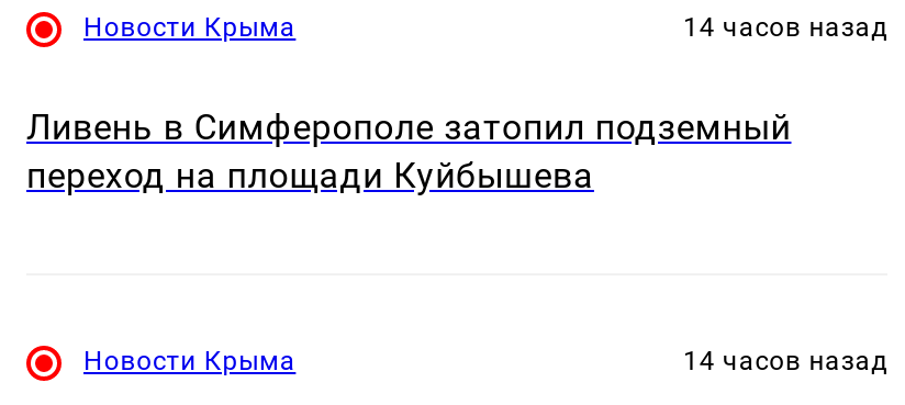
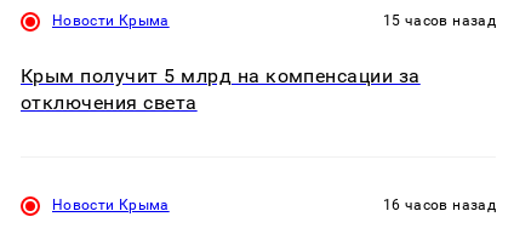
- 14 часов назад
+ 15 часов назад

- Ливень в Симферополе затопил подземный
- переход на площади Куйбышева
+ Крым получит 5 млрд на компенсации за
+ отключения света

- 14 часов назад
+ 16 часов назад
